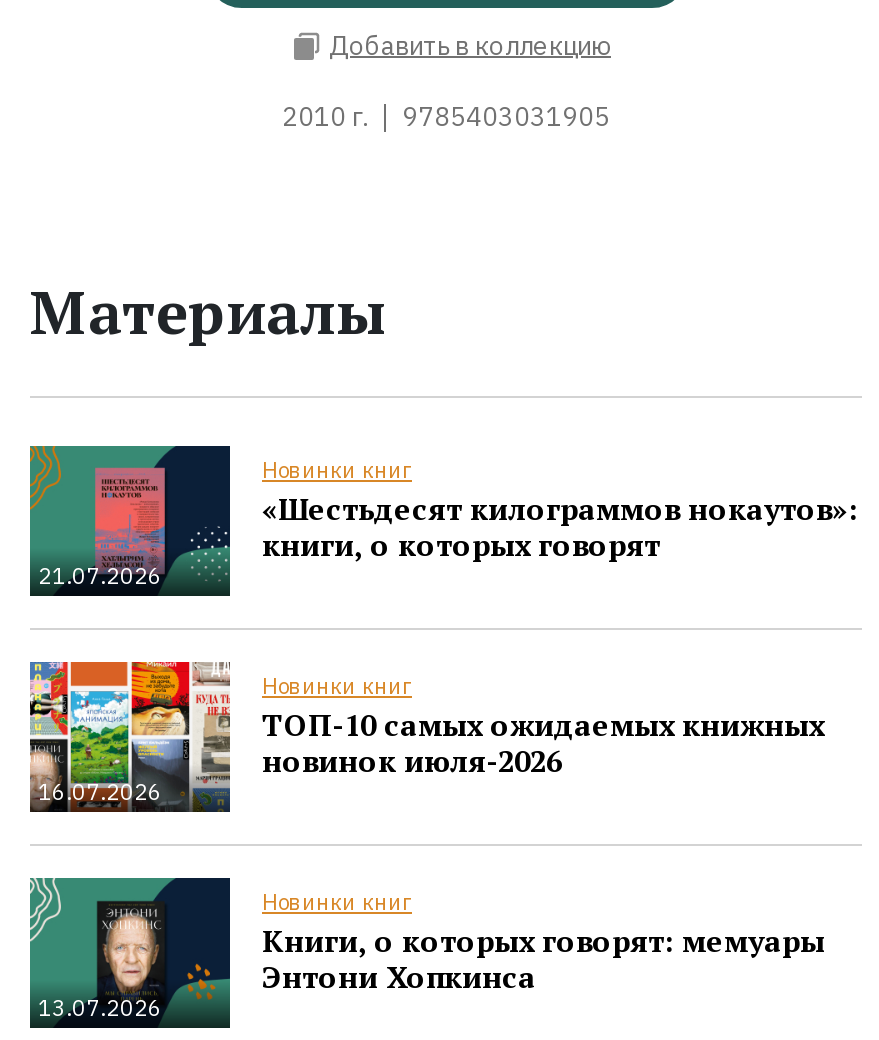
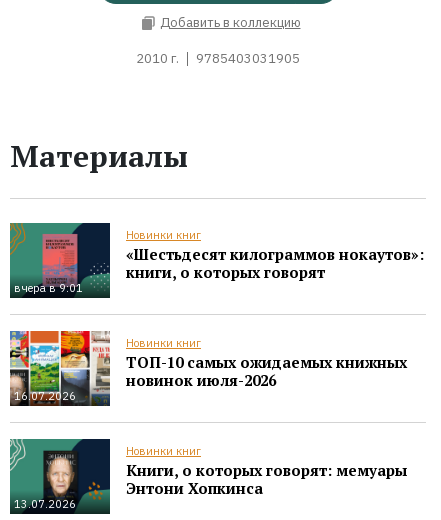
- 21.07.2026
+ вчера в 9:01
